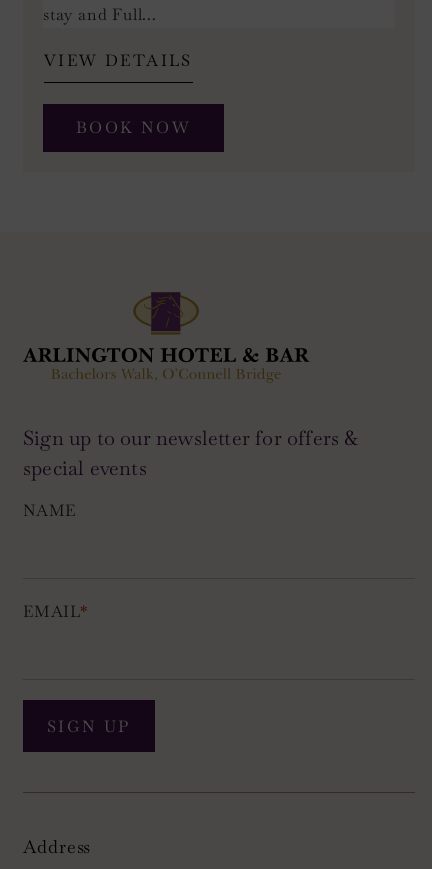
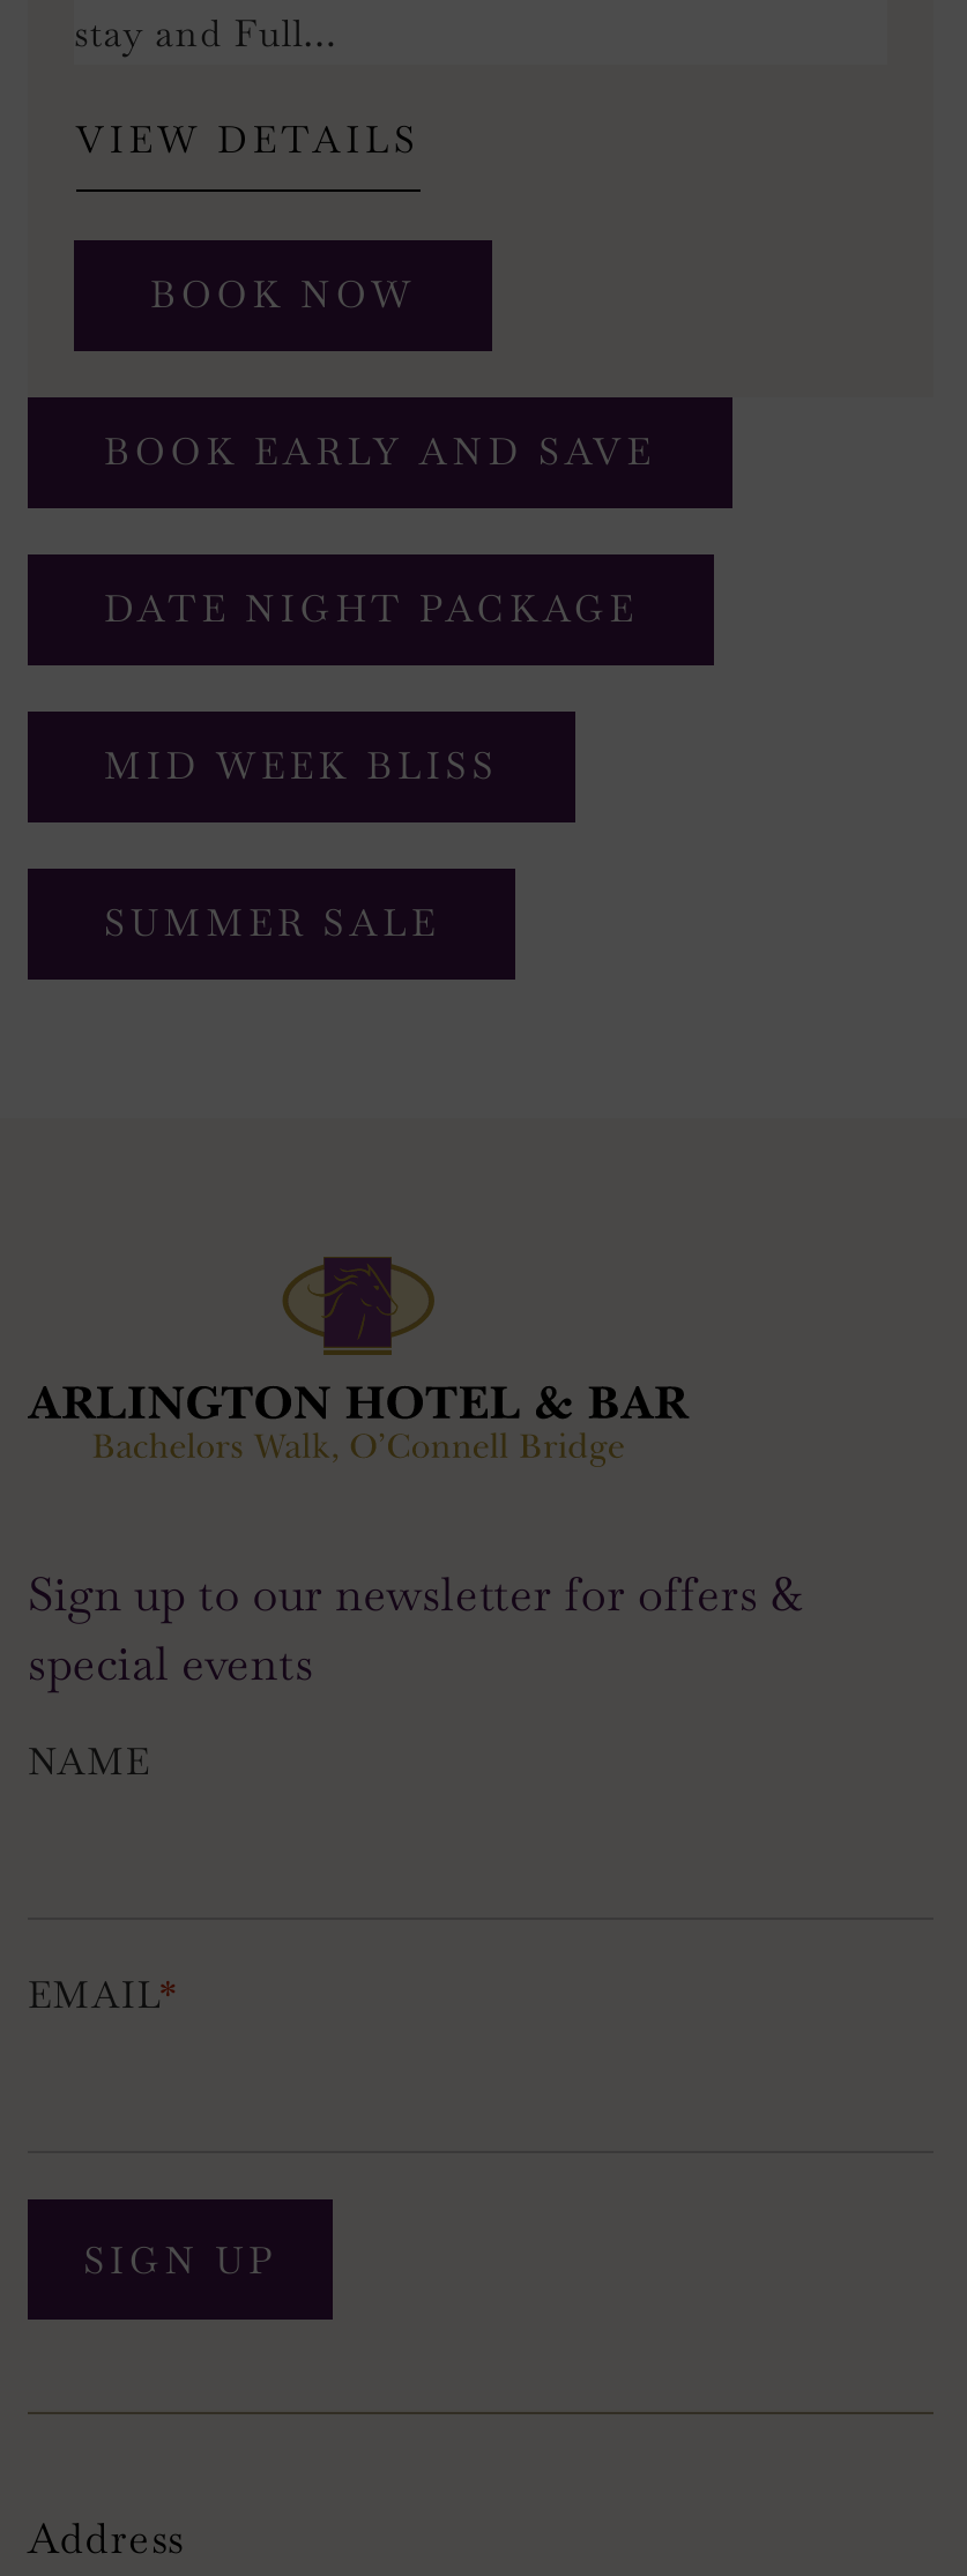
+ BOOK EARLY AND SAVE
+ DATE NIGHT PACKAGE
+ MID WEEK BLISS
+ SUMMER SALE
